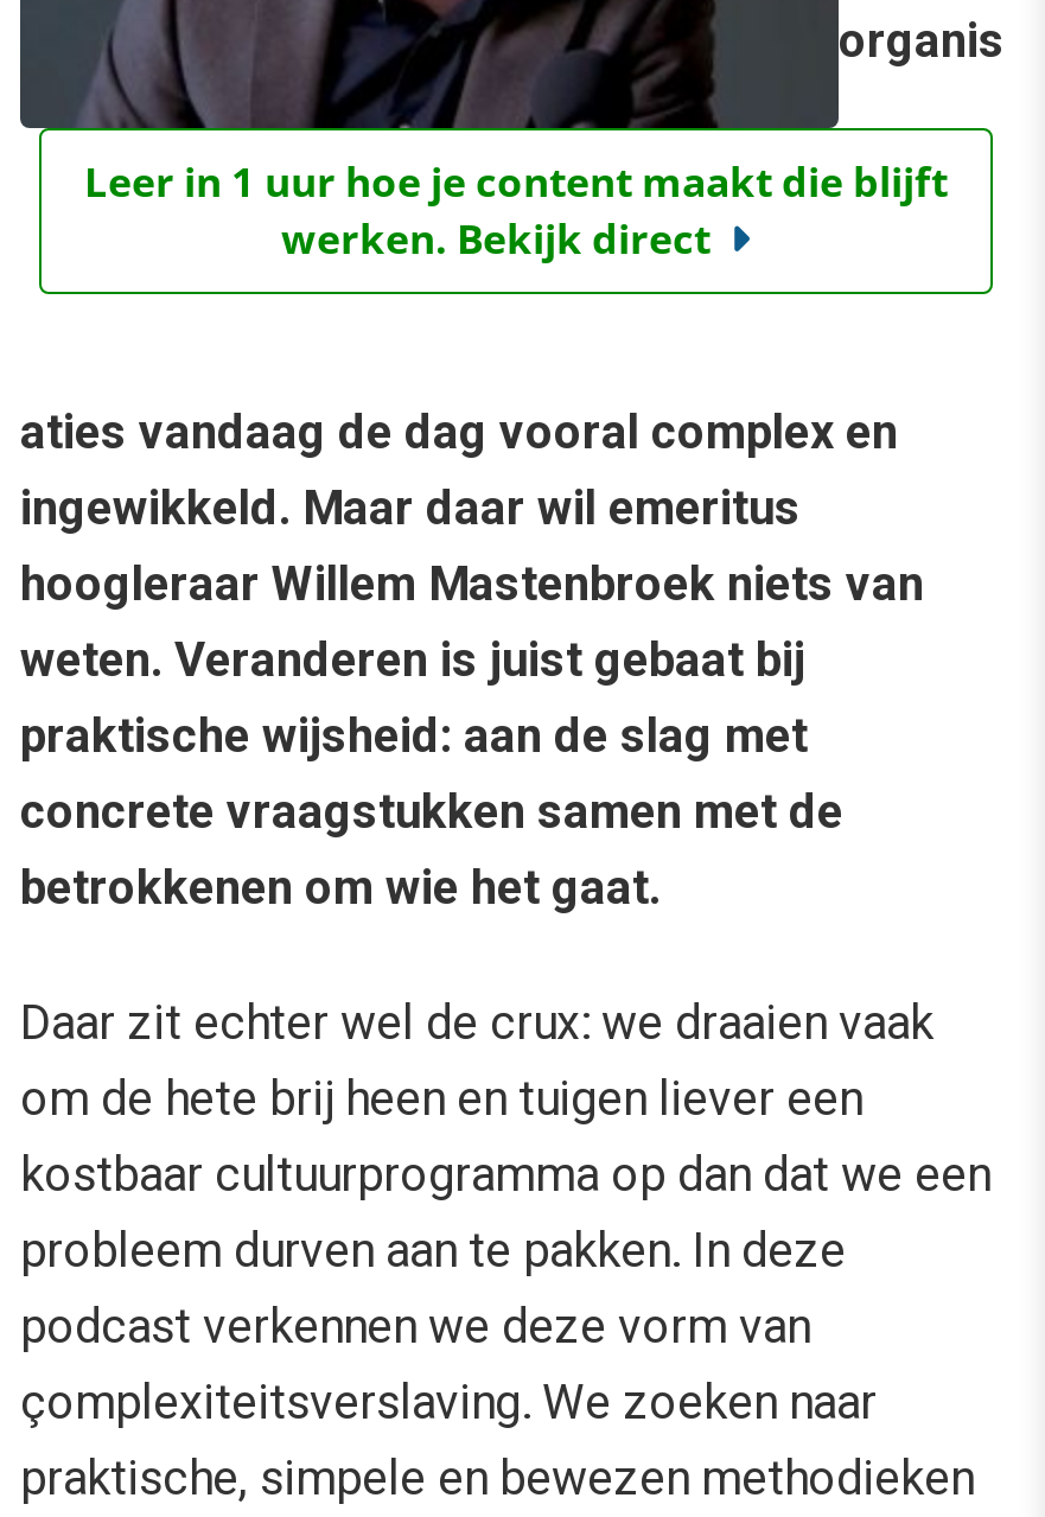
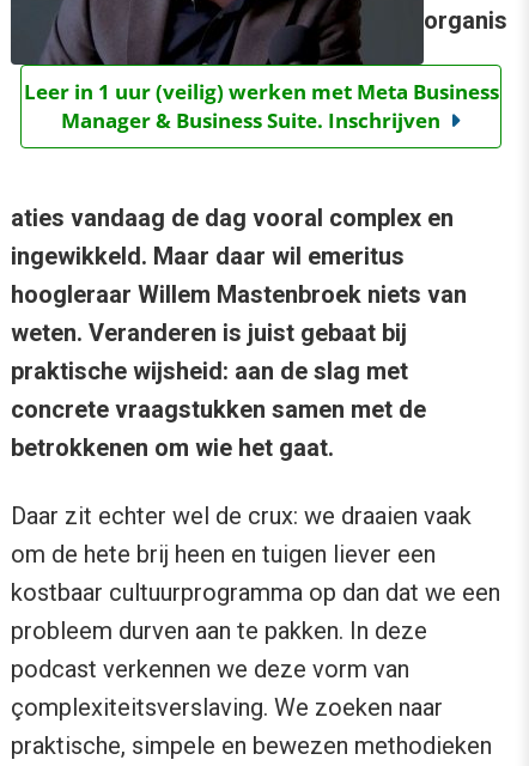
- Leer in 1 uur hoe je content maakt die blijft
- werken. Bekijk direct
+ Leer in 1 uur (veilig) werken met Meta Business
+ Manager & Business Suite. Inschrijven
